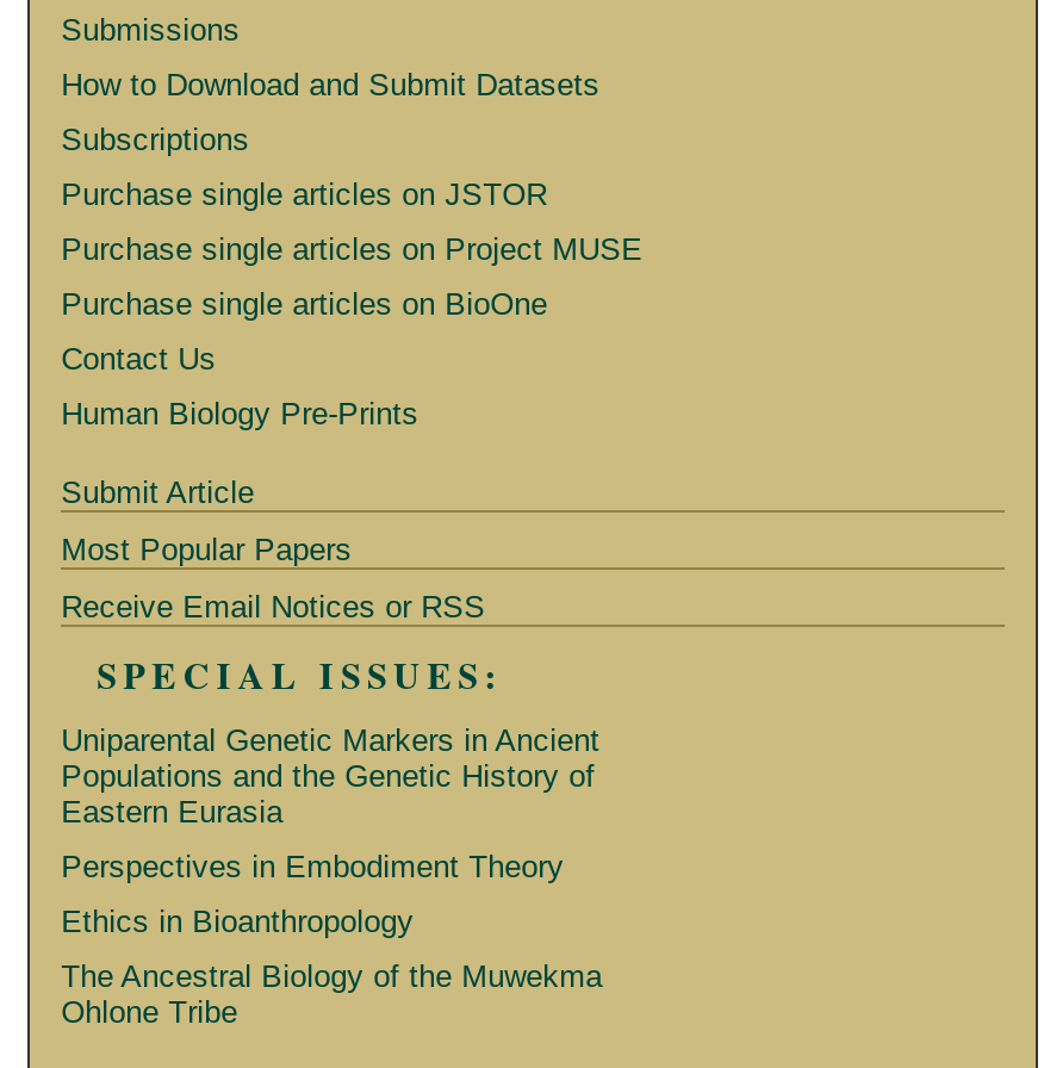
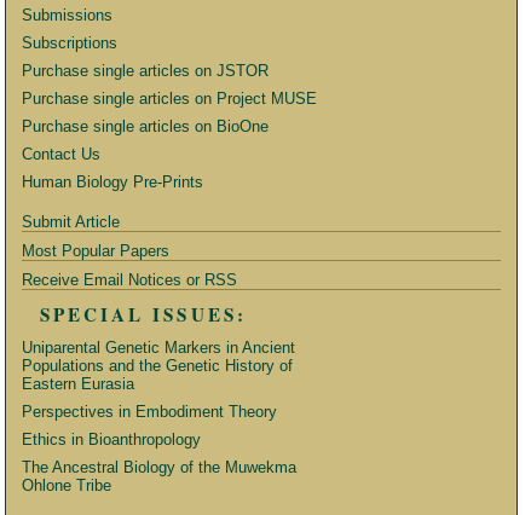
- How to Download and Submit Datasets
